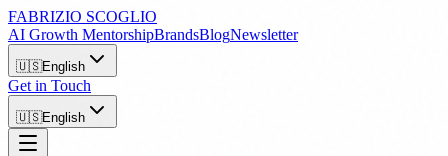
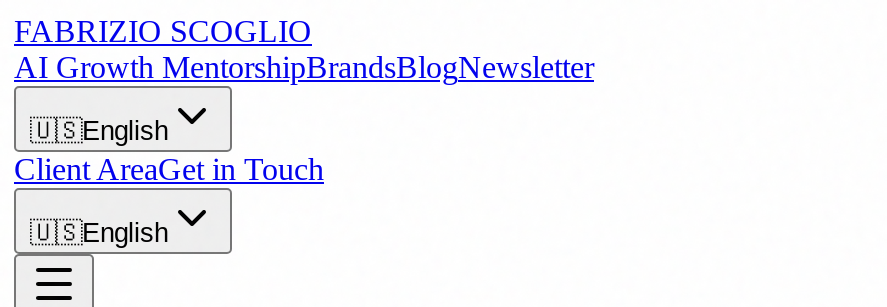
- Get in Touch
+ Client AreaGet in Touch
